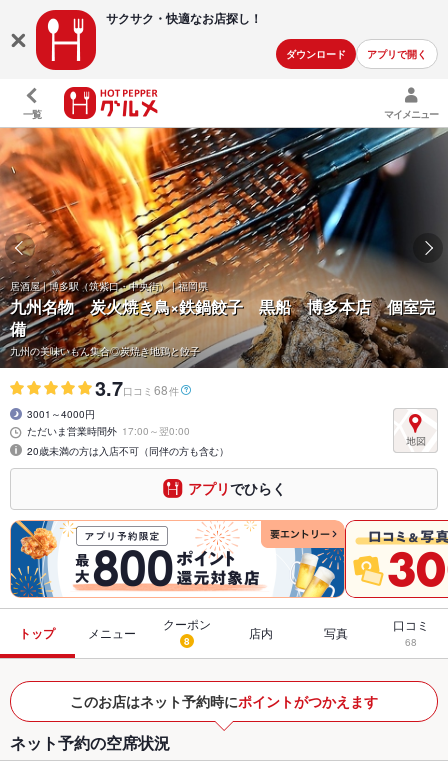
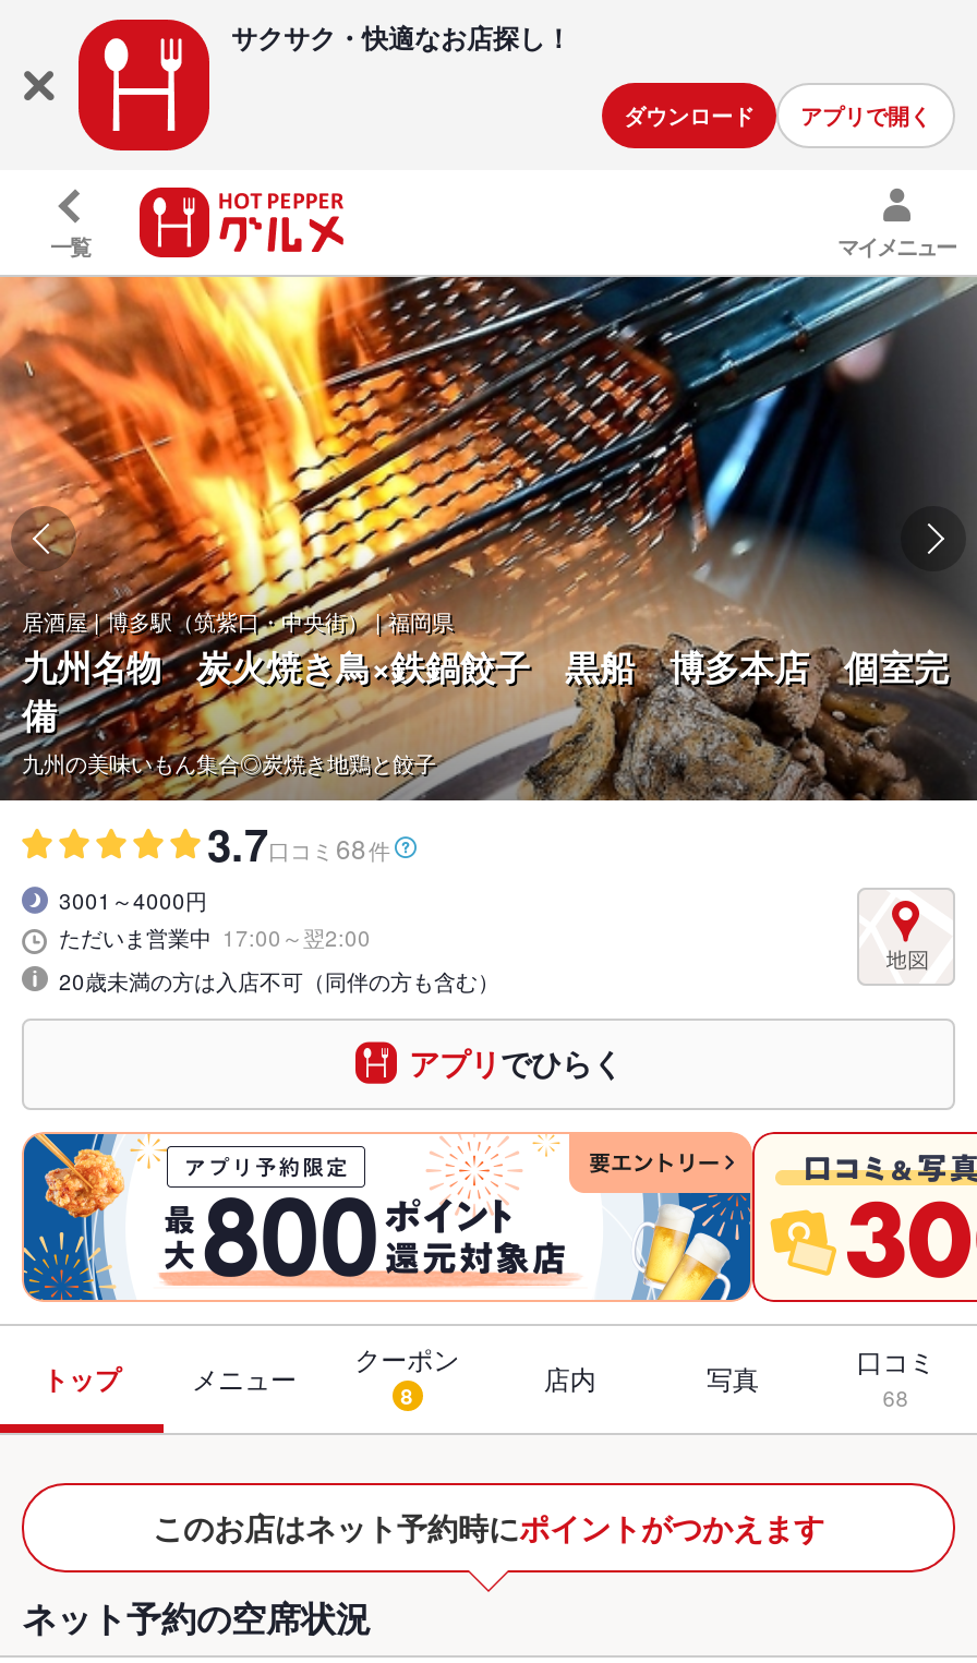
- ただいま営業時間外 17:00～翌0:00
+ ただいま営業中 17:00～翌2:00
